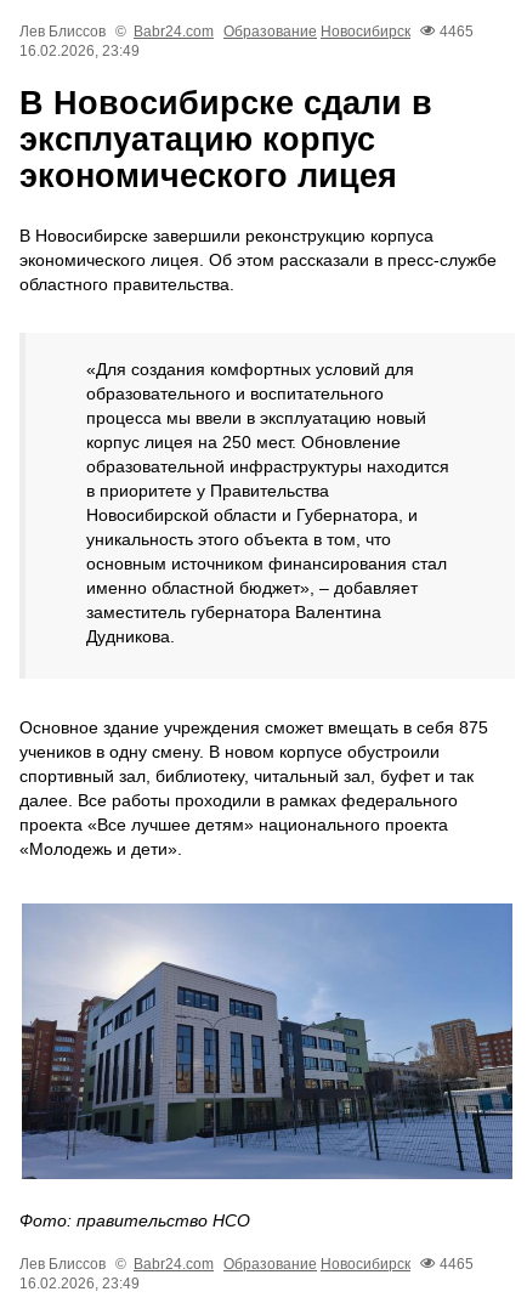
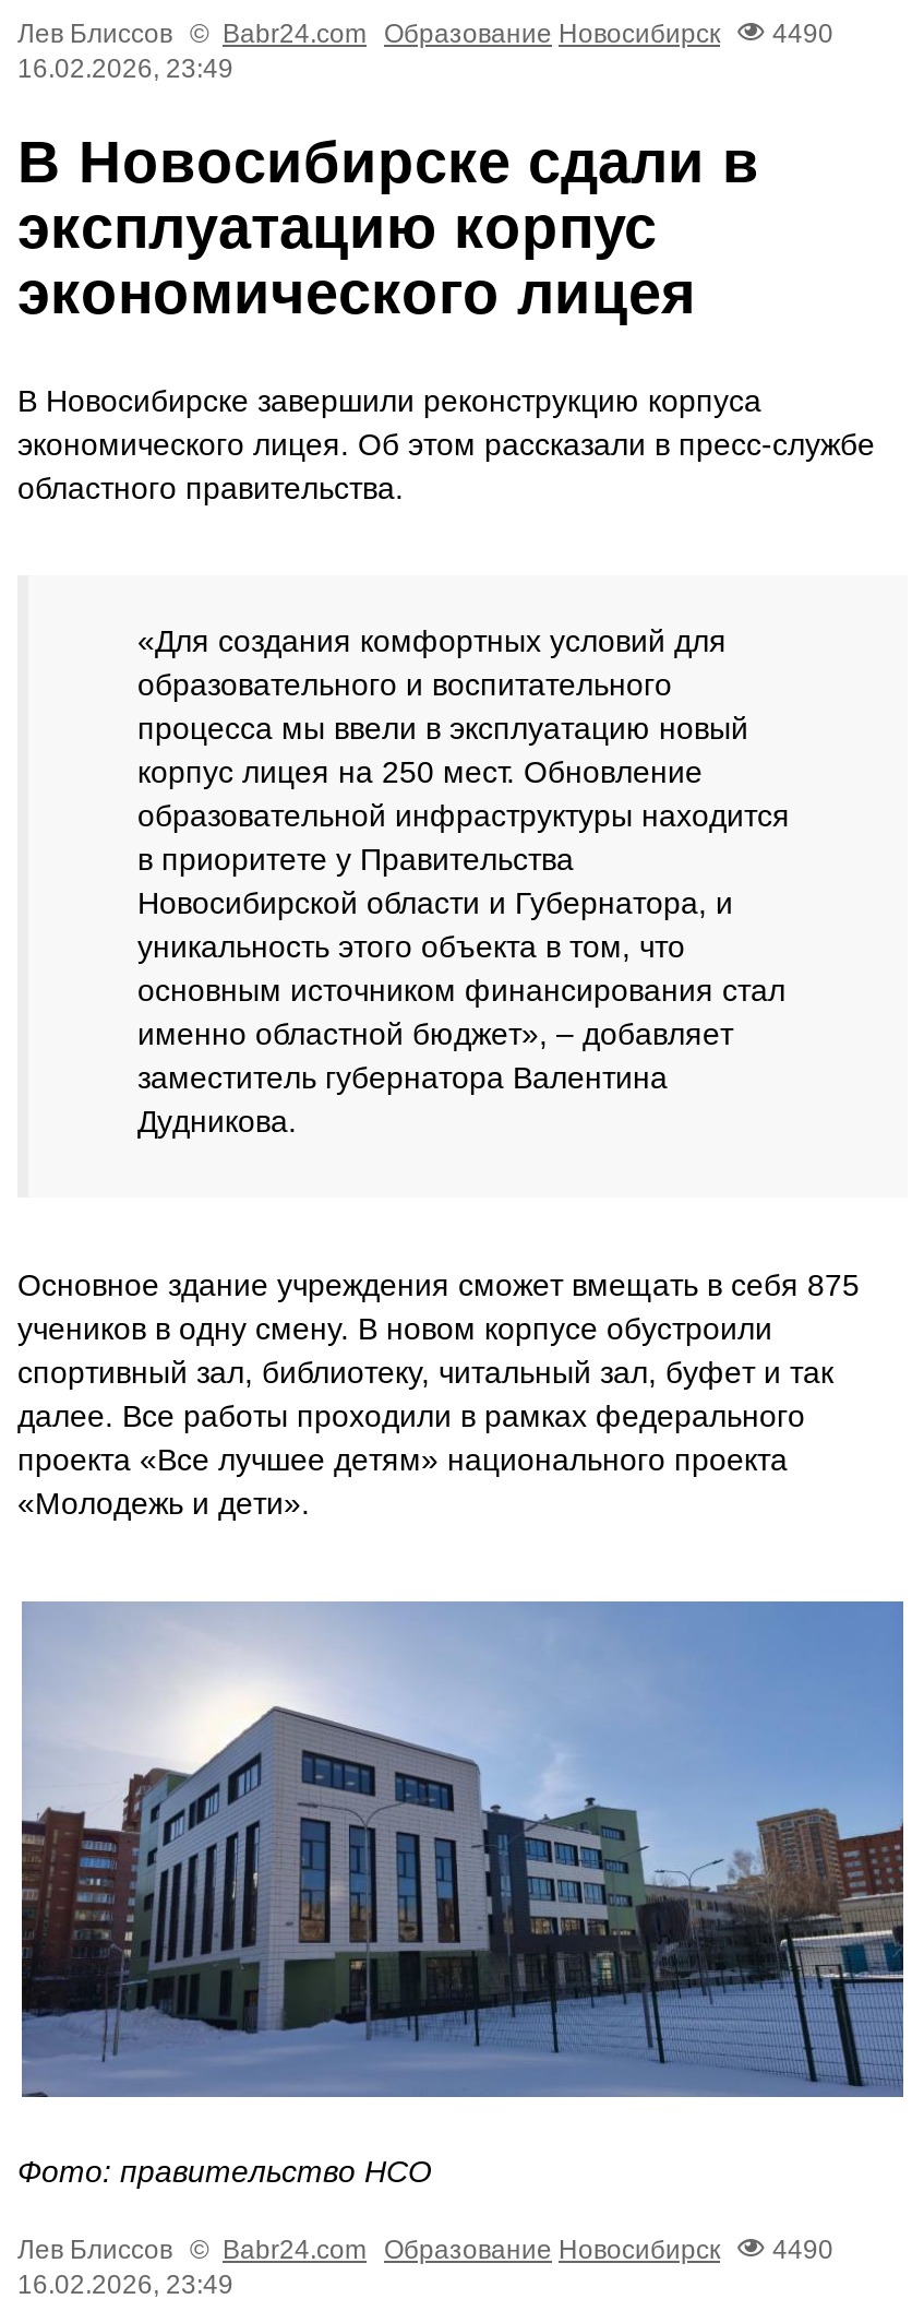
- Лев Блиссов © Babr24.com Образование Новосибирск 4465
+ Лев Блиссов © Babr24.com Образование Новосибирск 4490

- Лев Блиссов © Babr24.com Образование Новосибирск 4465
+ Лев Блиссов © Babr24.com Образование Новосибирск 4490
